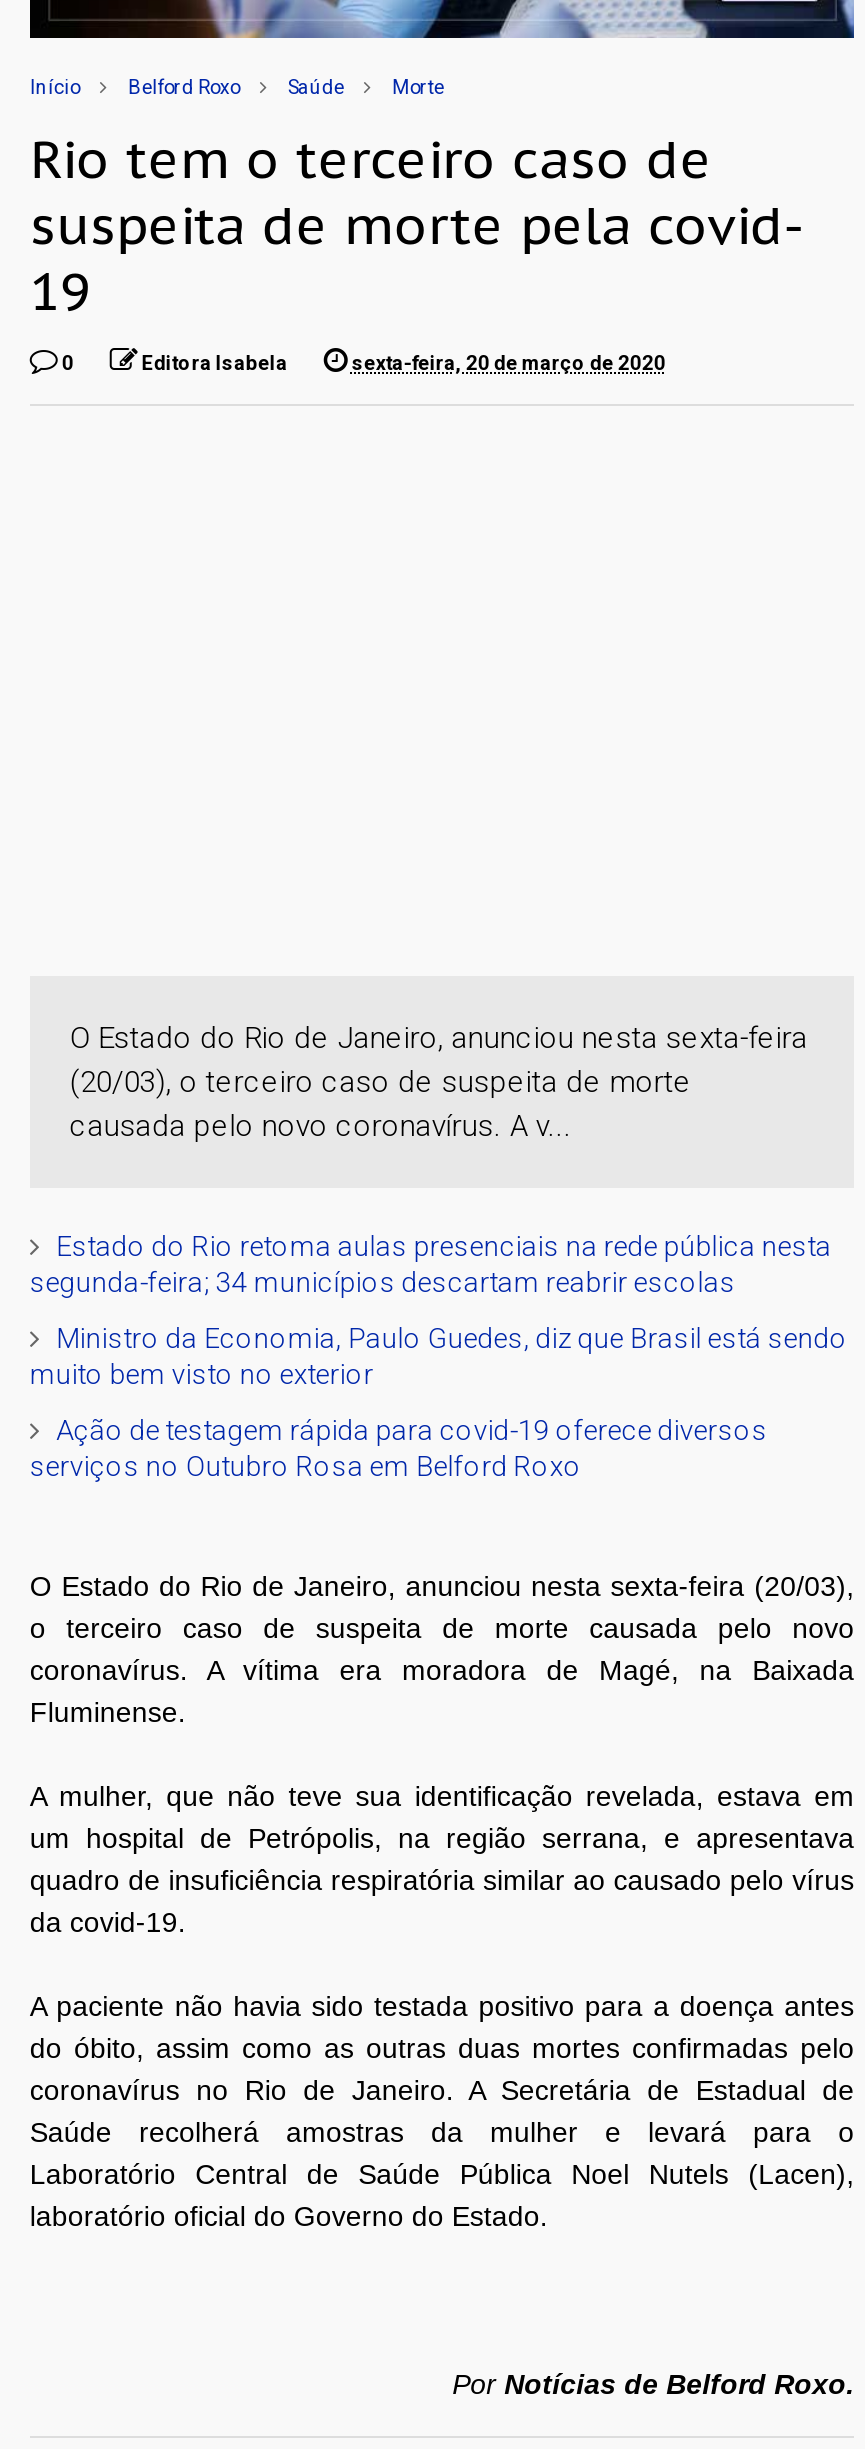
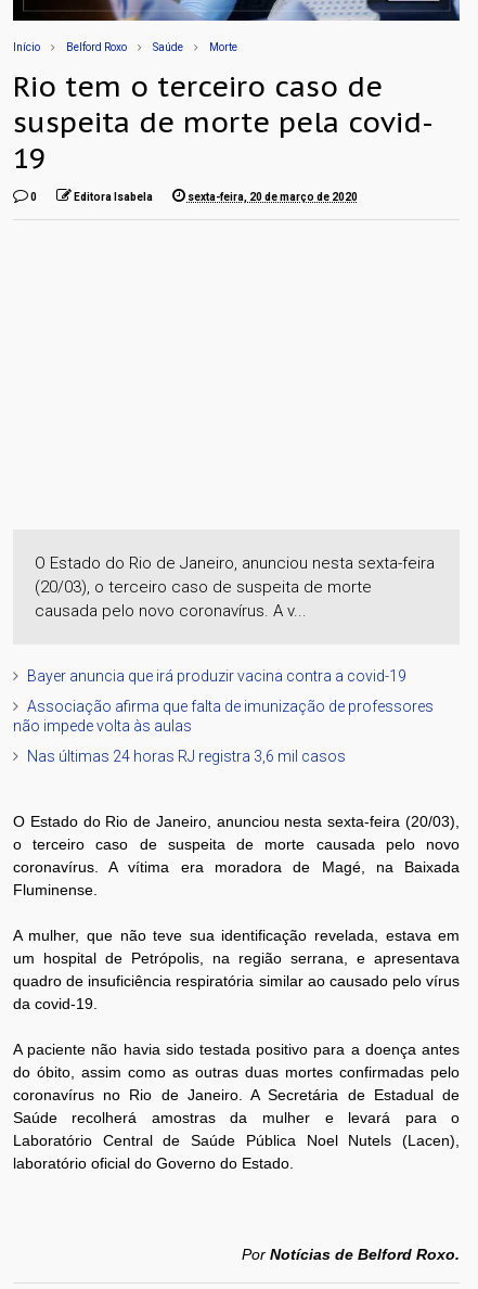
- Estado do Rio retoma aulas presenciais na rede pública nesta
- segunda-feira; 34 municípios descartam reabrir escolas
+ Bayer anuncia que irá produzir vacina contra a covid-19

- Ministro da Economia, Paulo Guedes, diz que Brasil está sendo
- muito bem visto no exterior
+ Associação afirma que falta de imunização de professores
+ não impede volta às aulas

- Ação de testagem rápida para covid-19 oferece diversos
- serviços no Outubro Rosa em Belford Roxo
+ Nas últimas 24 horas RJ registra 3,6 mil casos
